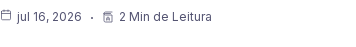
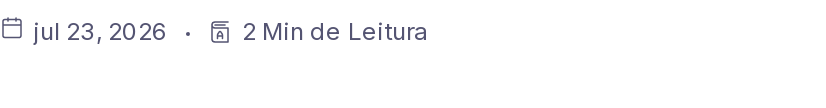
- jul 16, 2026
+ jul 23, 2026
